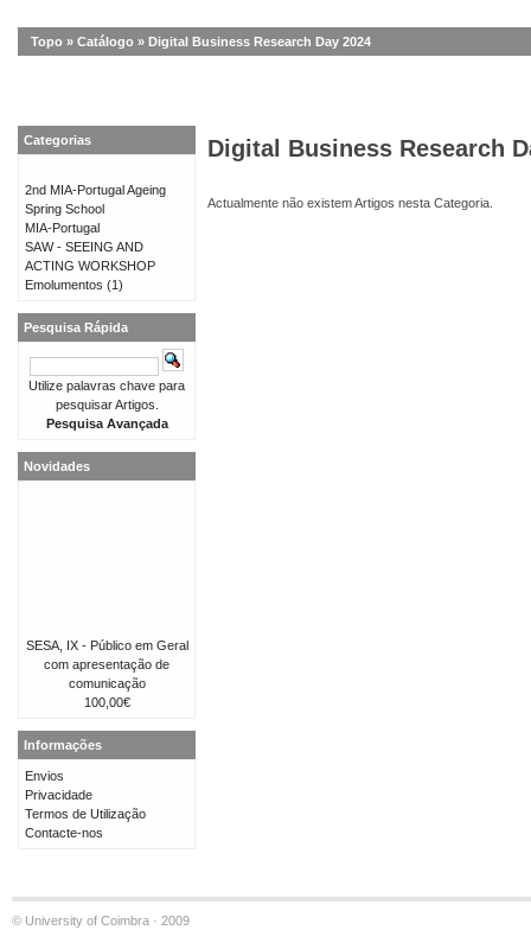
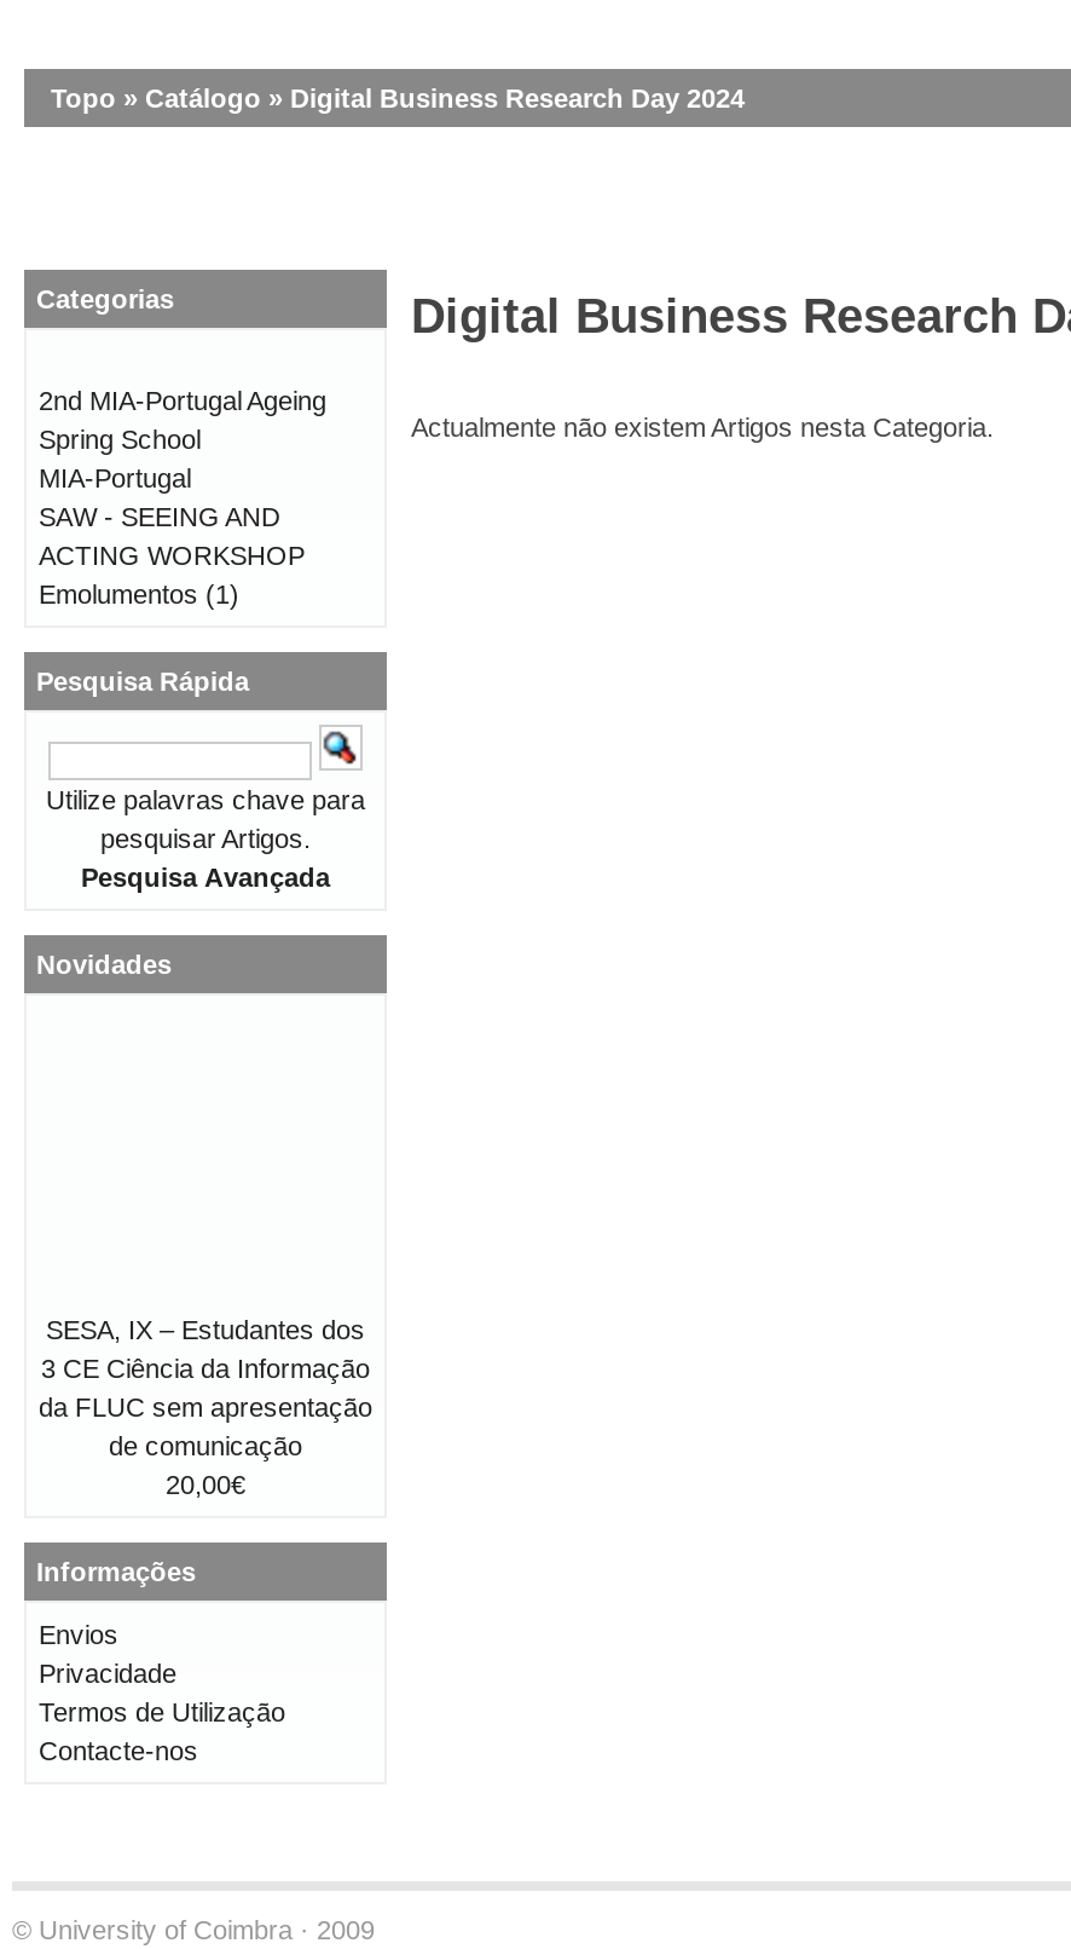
- SESA, IX - Público em Geral
- com apresentação de
- comunicação
- 100,00€
+ SESA, IX – Estudantes dos
+ 3 CE Ciência da Informação
+ da FLUC sem apresentação
+ de comunicação
+ 20,00€
